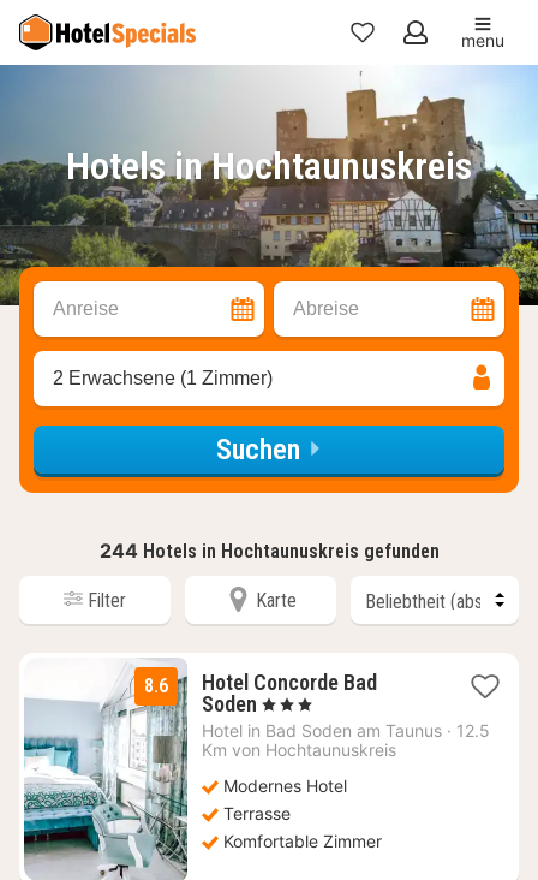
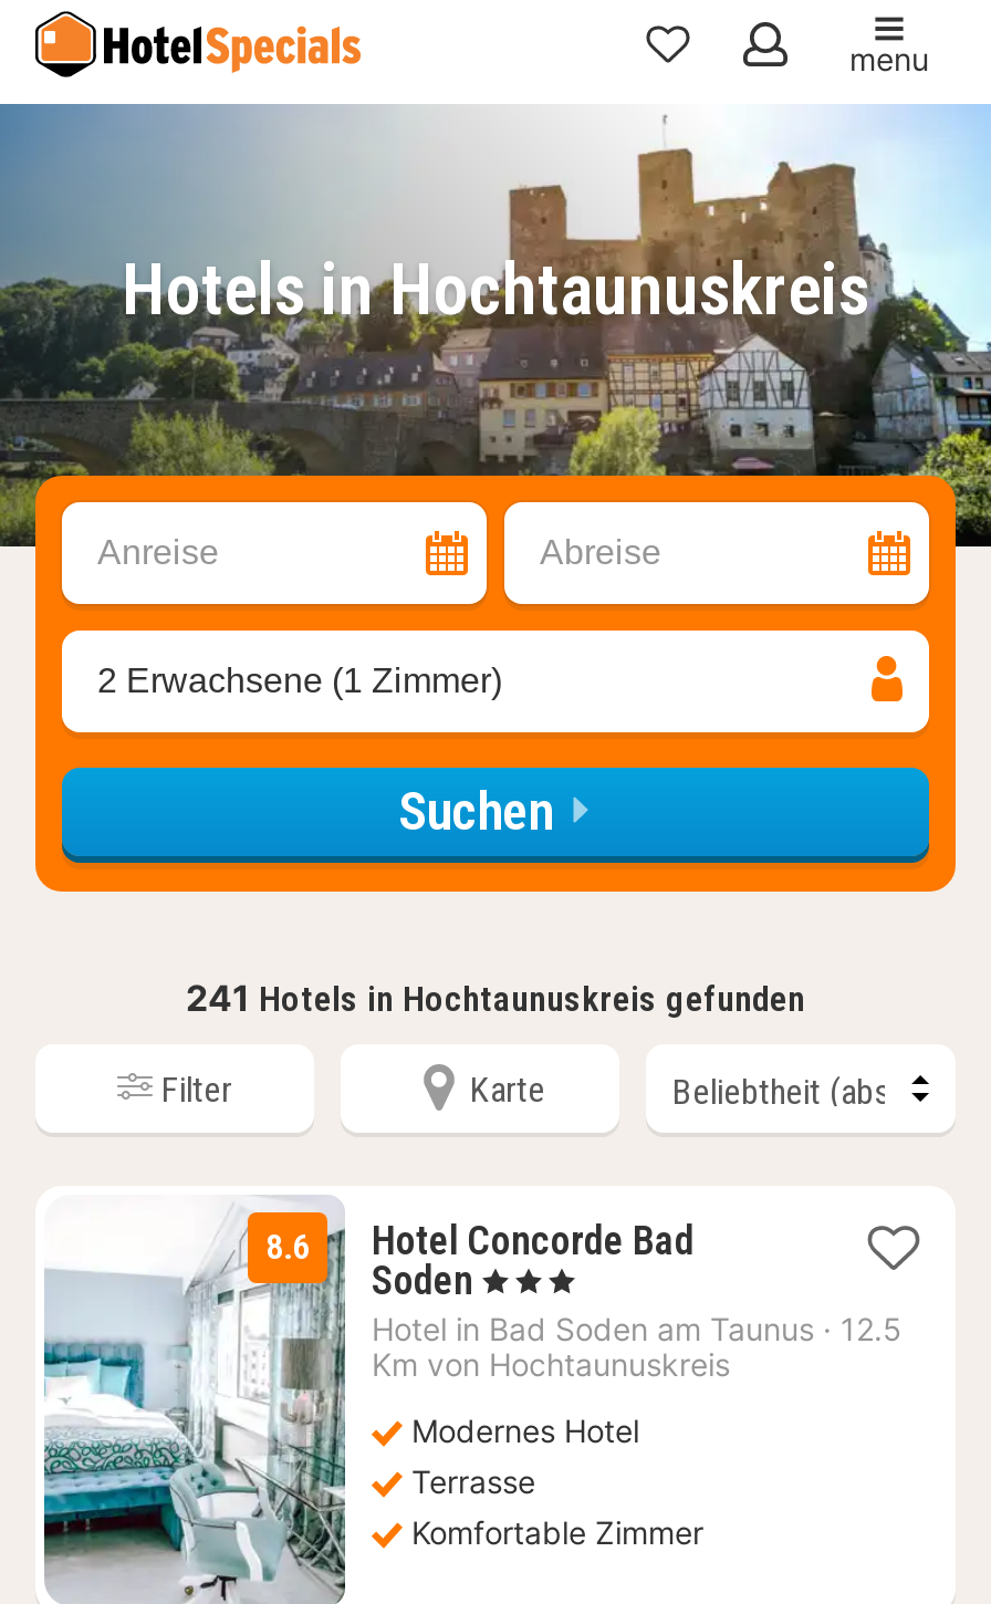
- 244 Hotels in Hochtaunuskreis gefunden
+ 241 Hotels in Hochtaunuskreis gefunden
